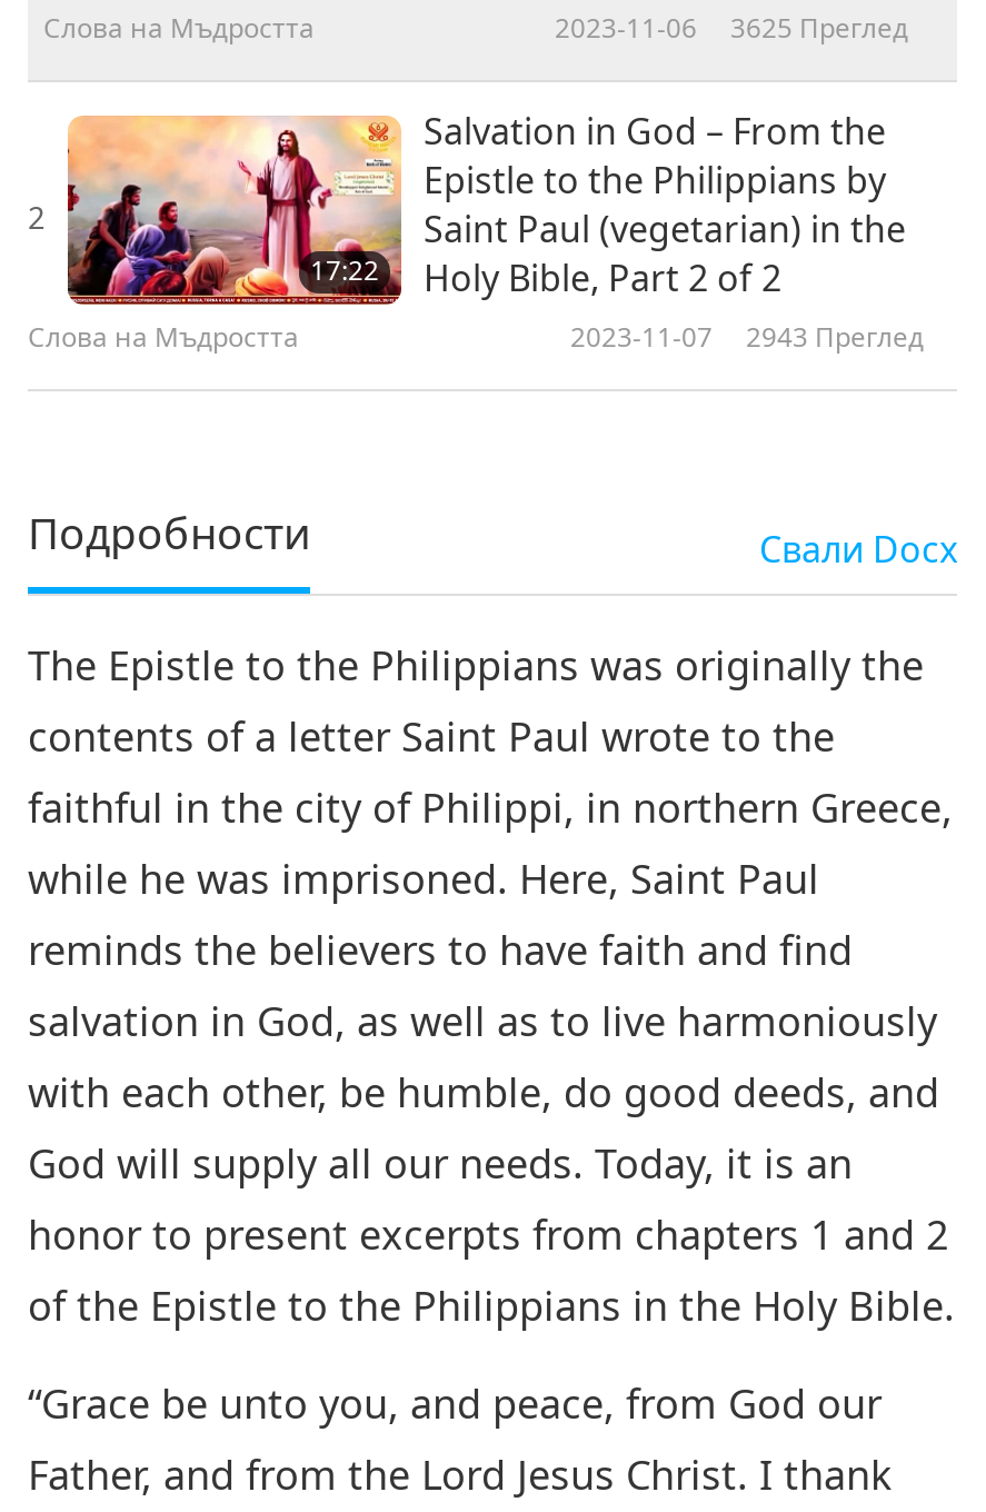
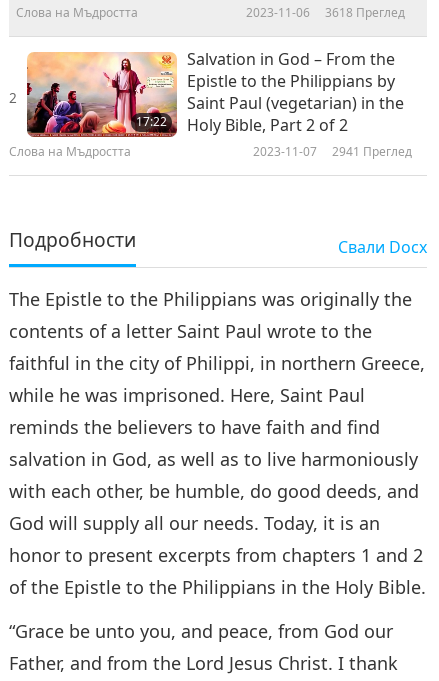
- 2023-11-06 3625 Преглед
+ 2023-11-06 3618 Преглед

- 2023-11-07 2943 Преглед
+ 2023-11-07 2941 Преглед
